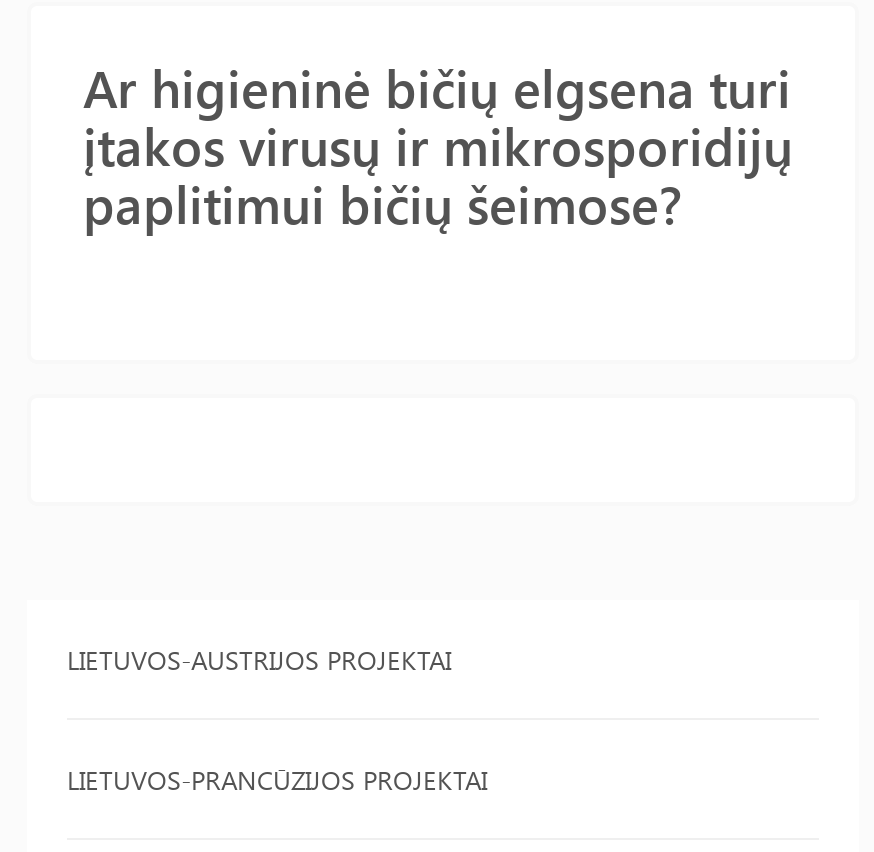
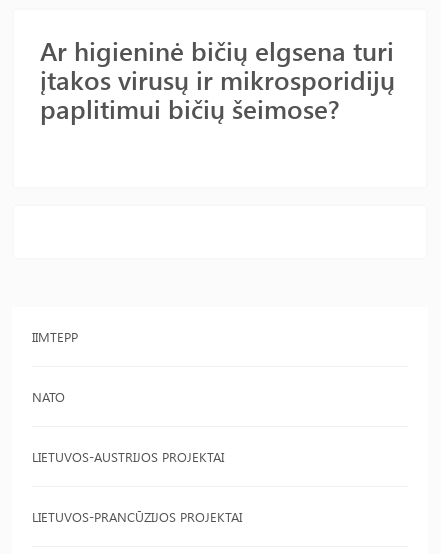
+ IIMTEPP

+ NATO
